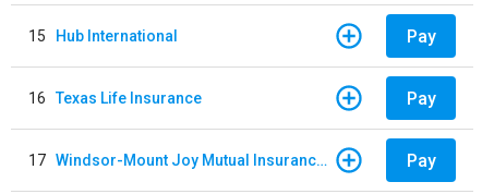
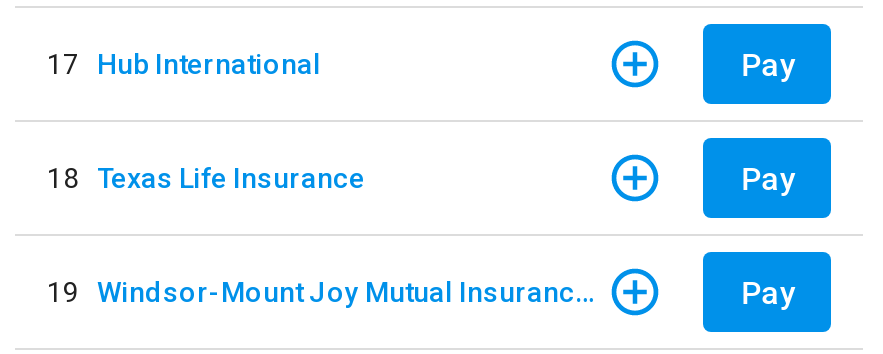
- 15 Hub International
+ 17 Hub International

- 16 Texas Life Insurance
+ 18 Texas Life Insurance

- 17
+ 19
